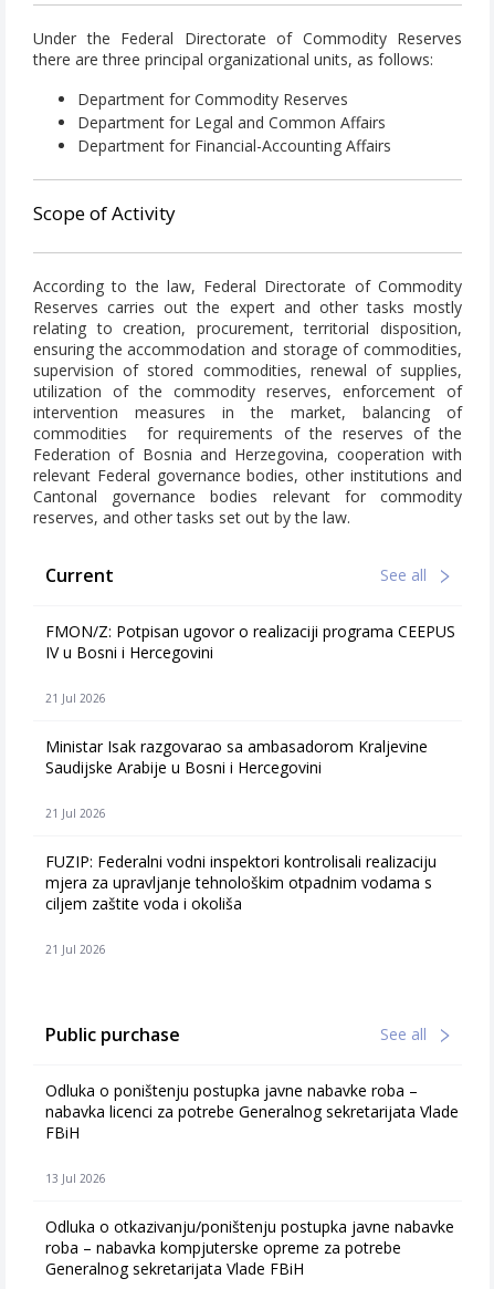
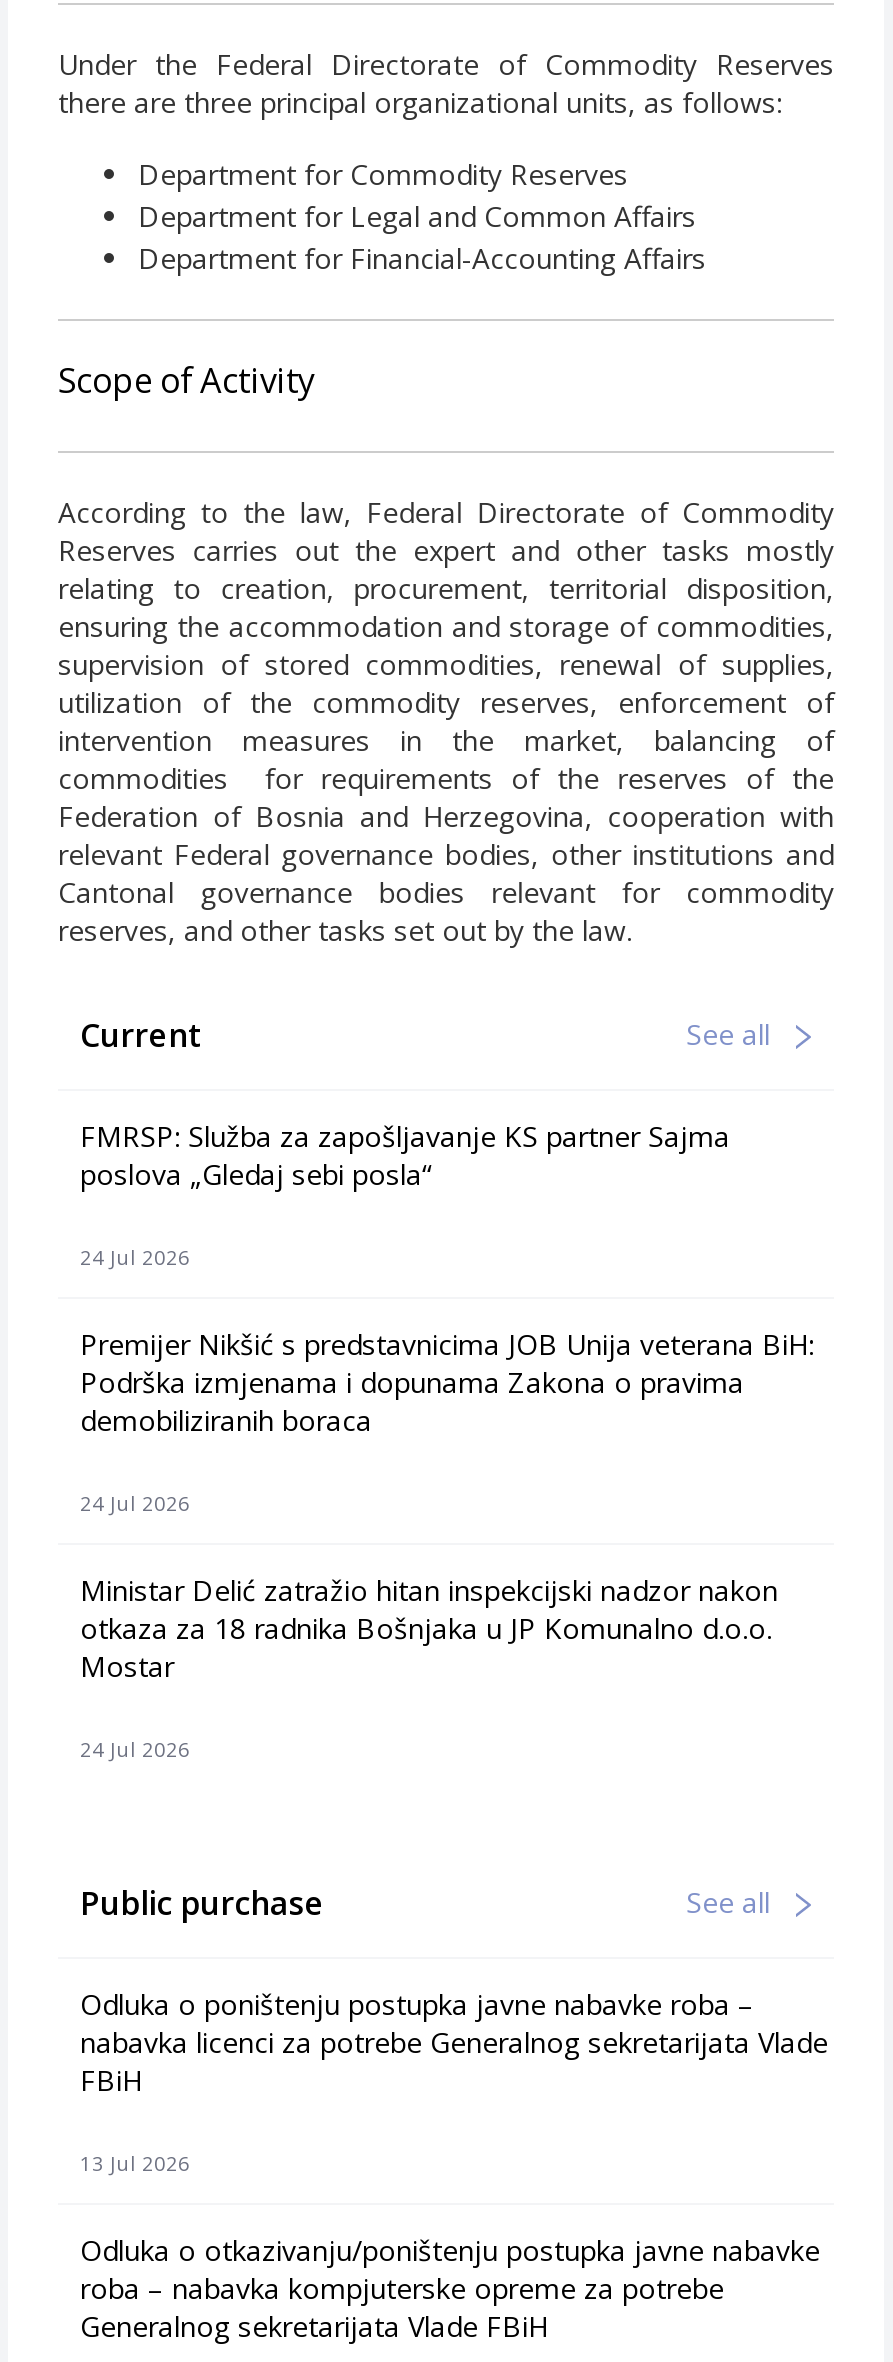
- FMON/Z: Potpisan ugovor o realizaciji programa CEEPUS
- IV u Bosni i Hercegovini
+ FMRSP: Služba za zapošljavanje KS partner Sajma
+ poslova „Gledaj sebi posla“

- 21 Jul 2026
+ 24 Jul 2026

- Ministar Isak razgovarao sa ambasadorom Kraljevine
- Saudijske Arabije u Bosni i Hercegovini
+ Premijer Nikšić s predstavnicima JOB Unija veterana BiH:
+ Podrška izmjenama i dopunama Zakona o pravima
+ demobiliziranih boraca

- 21 Jul 2026
+ 24 Jul 2026

- FUZIP: Federalni vodni inspektori kontrolisali realizaciju
- mjera za upravljanje tehnološkim otpadnim vodama s
- ciljem zaštite voda i okoliša
+ Ministar Delić zatražio hitan inspekcijski nadzor nakon
+ otkaza za 18 radnika Bošnjaka u JP Komunalno d.o.o.
+ Mostar

- 21 Jul 2026
+ 24 Jul 2026
